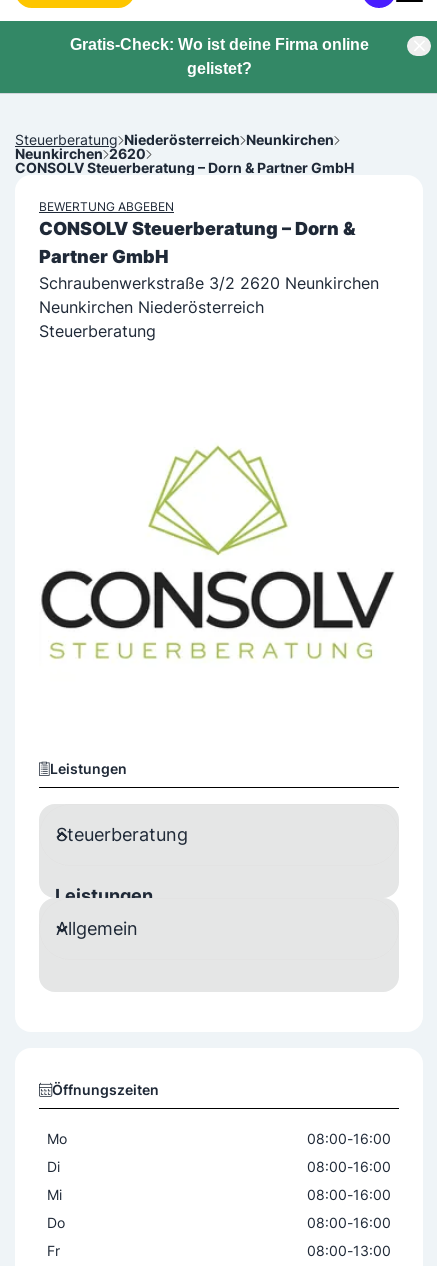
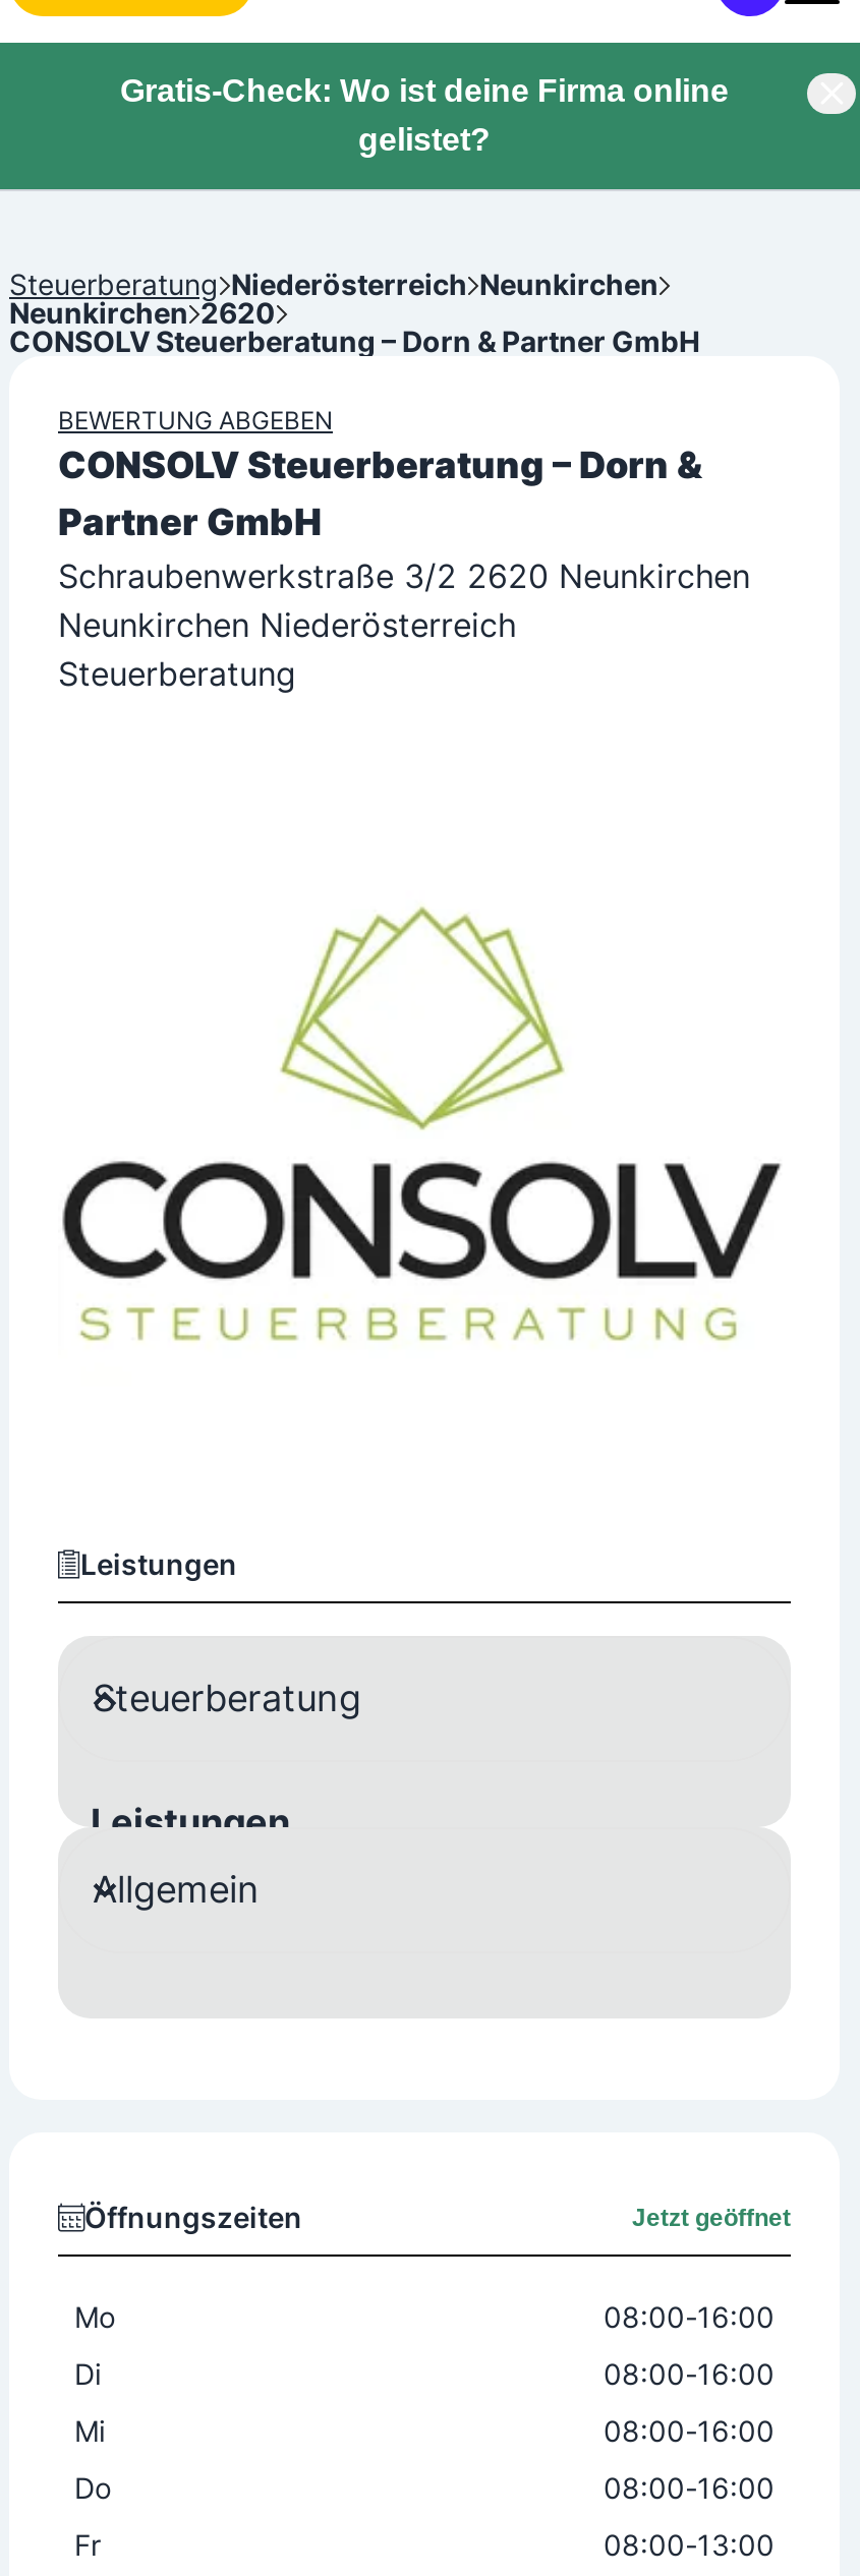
+ Jetzt geöffnet
